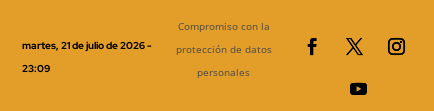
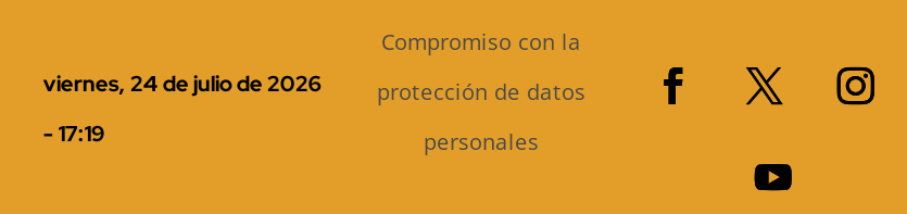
- martes, 21 de julio de 2026 -
+ viernes, 24 de julio de 2026

- 23:09
+ - 17:19
